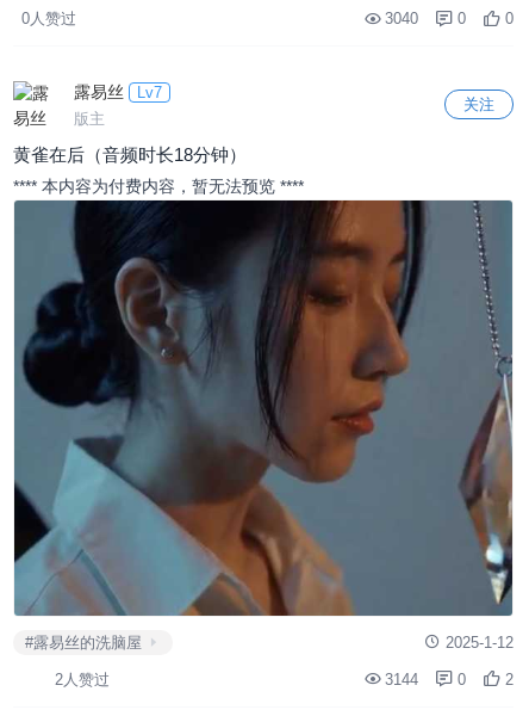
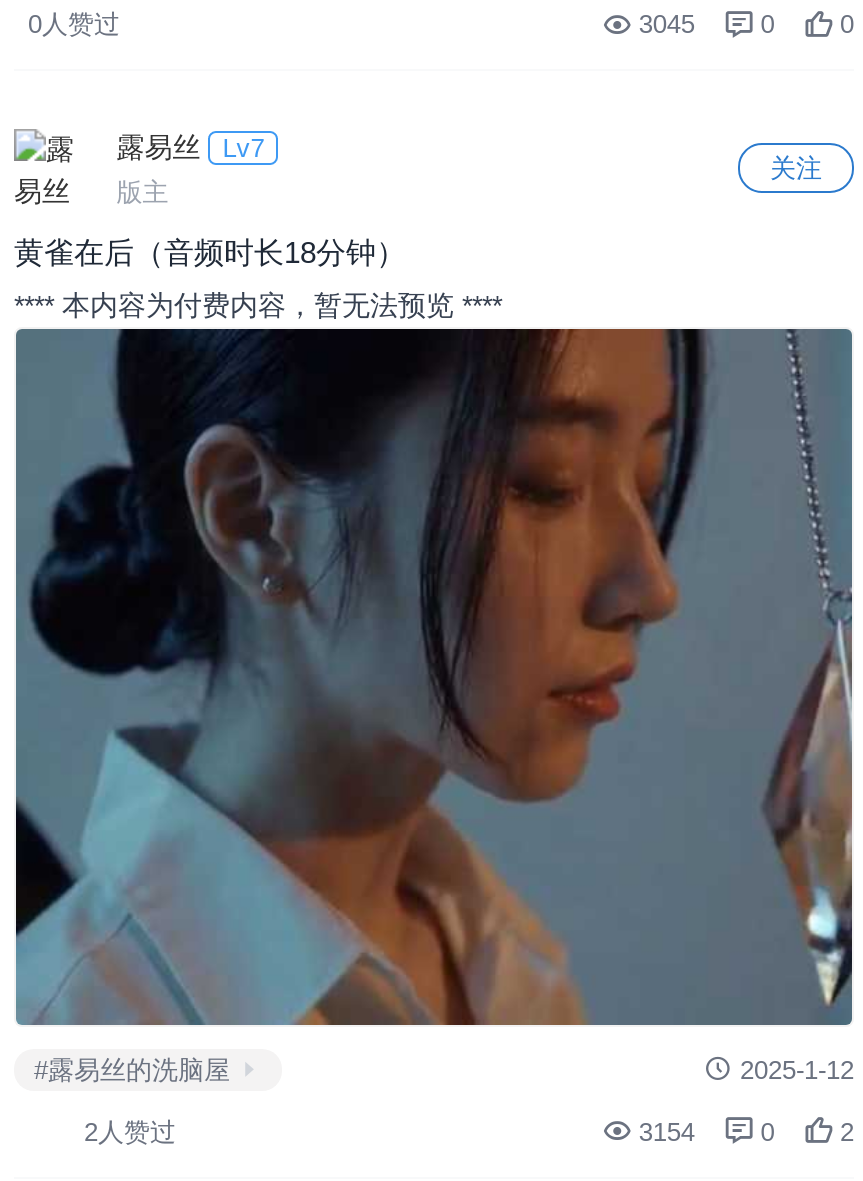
- 3040
+ 3045

- 3144
+ 3154
